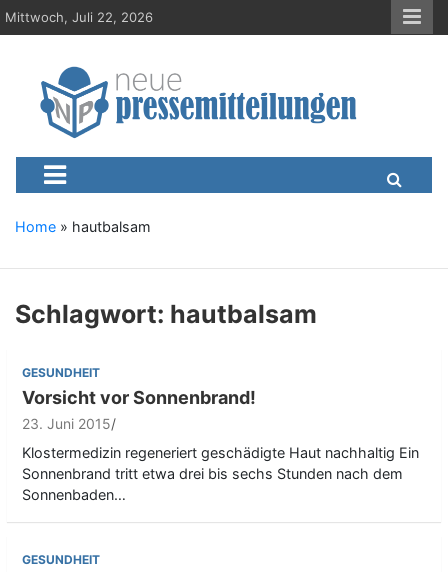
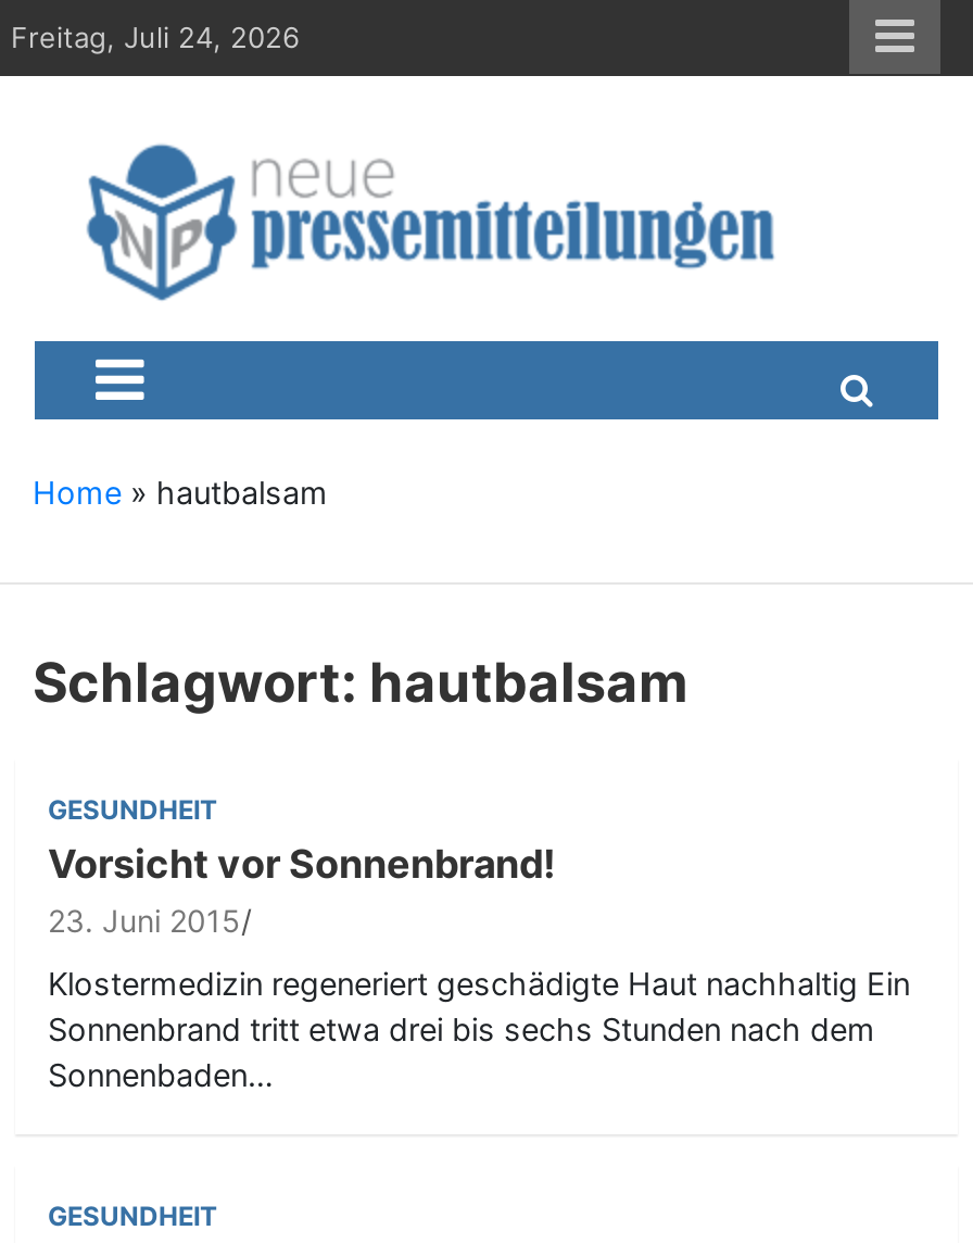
- Mittwoch, Juli 22, 2026
+ Freitag, Juli 24, 2026
